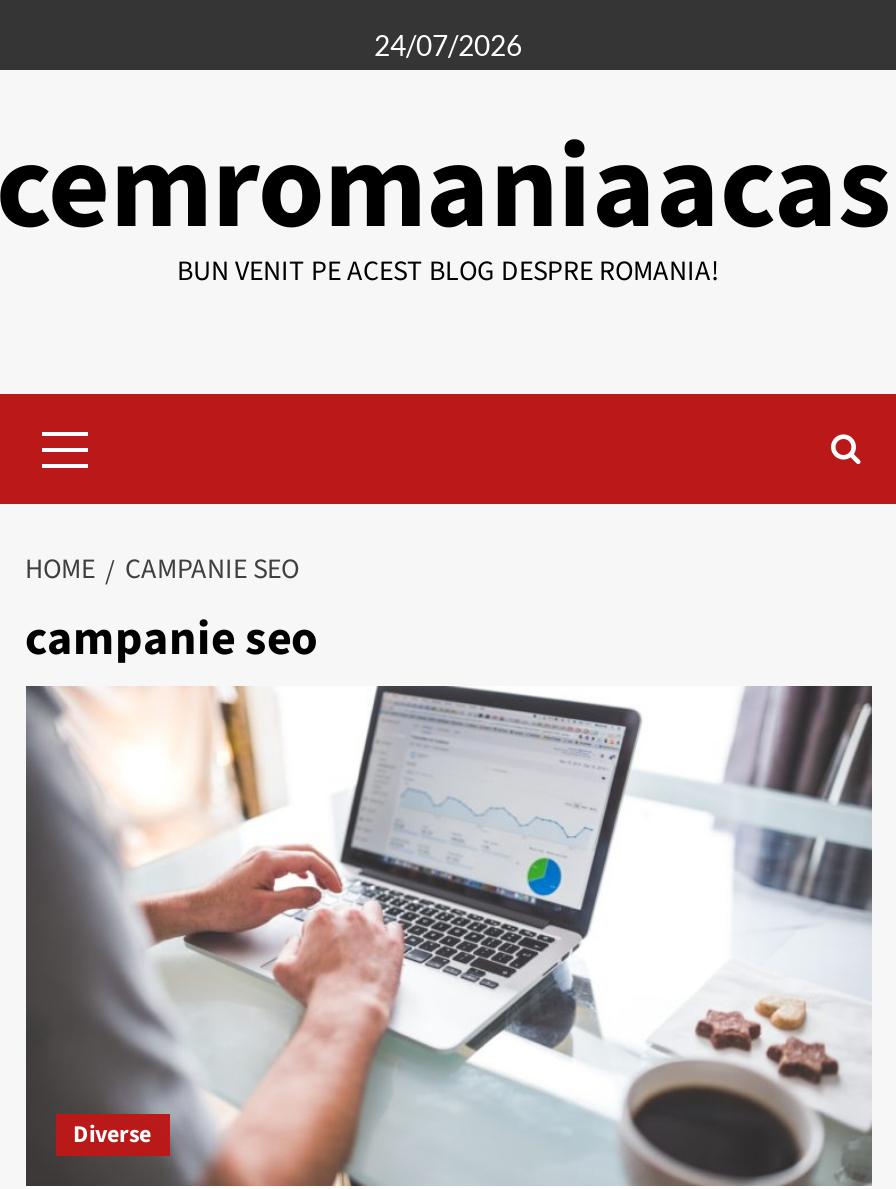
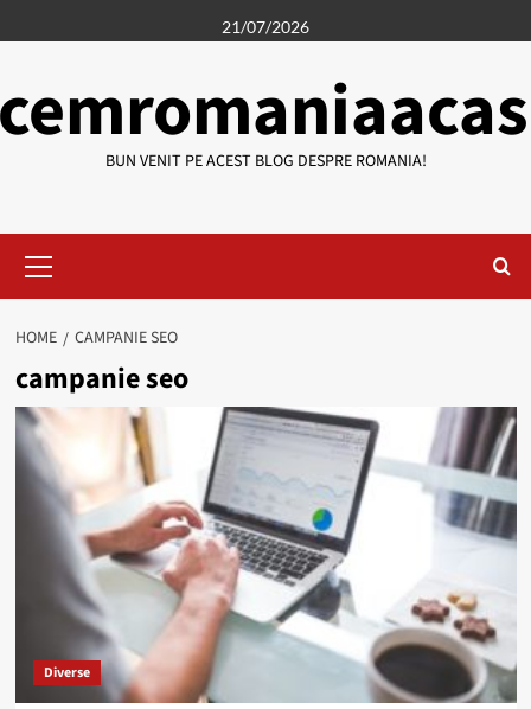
- 24/07/2026
+ 21/07/2026
